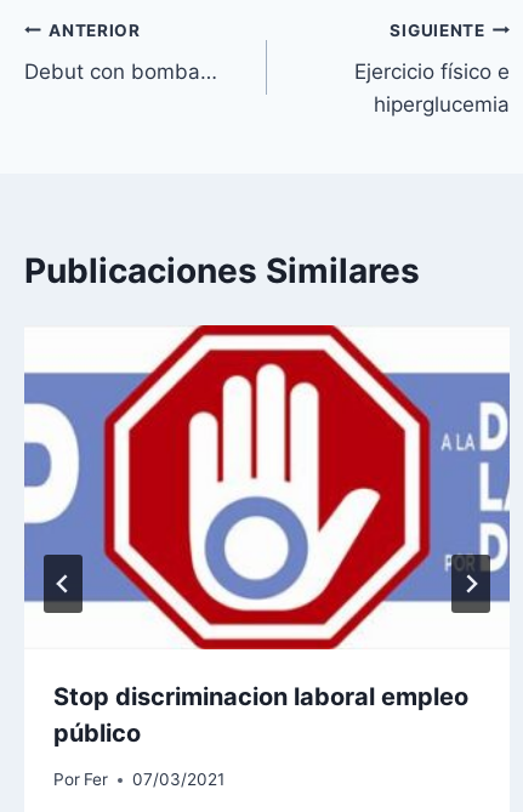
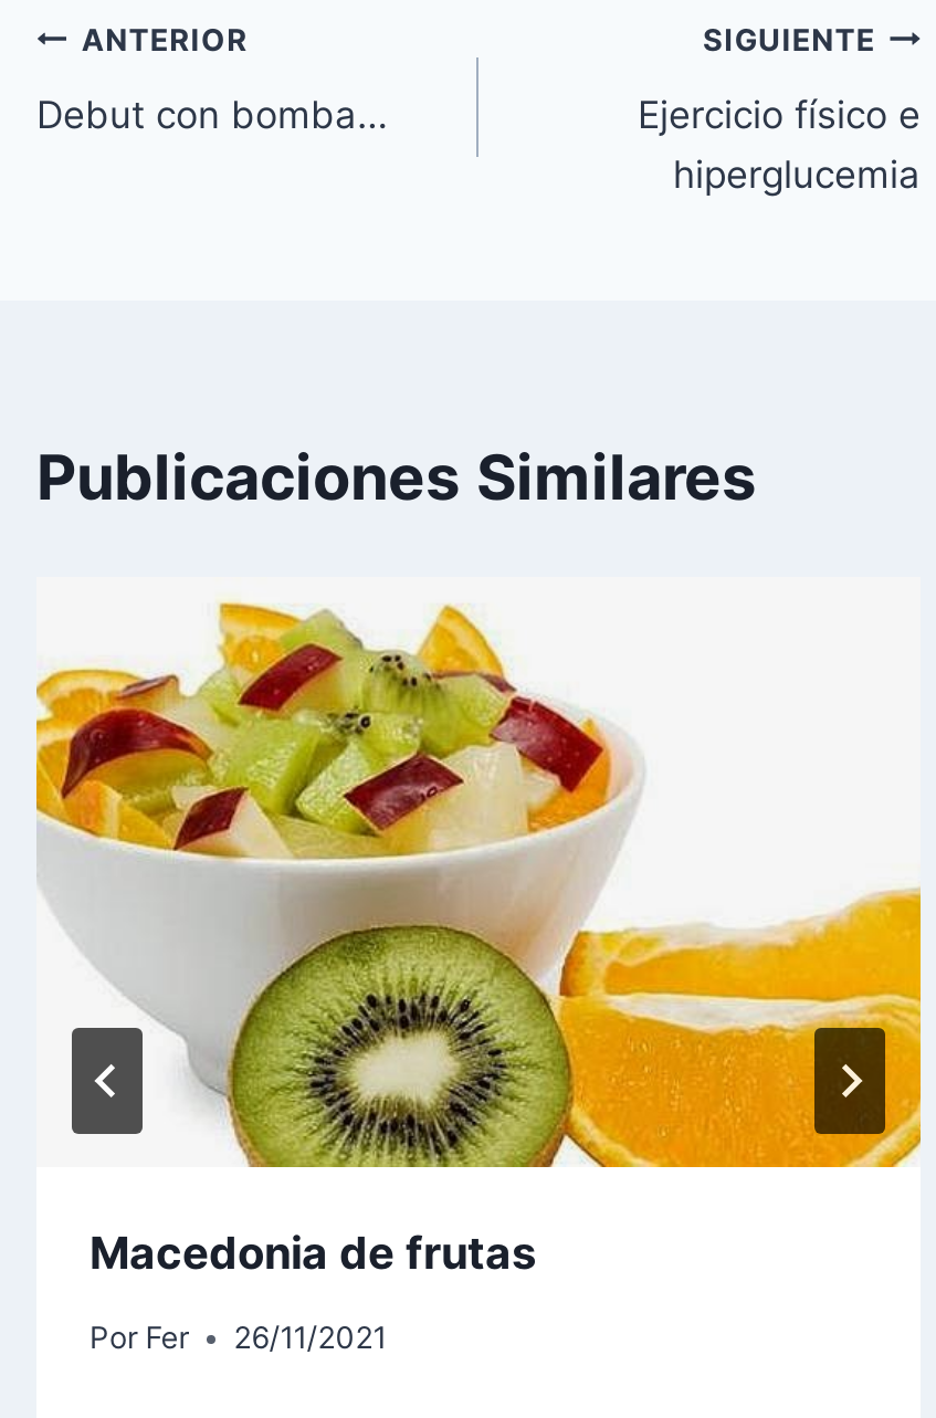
- [image]
- Stop discriminacion laboral empleo
- público
+ [image]
+ Macedonia de frutas

- Por Fer 07/03/2021
+ Por Fer 26/11/2021
